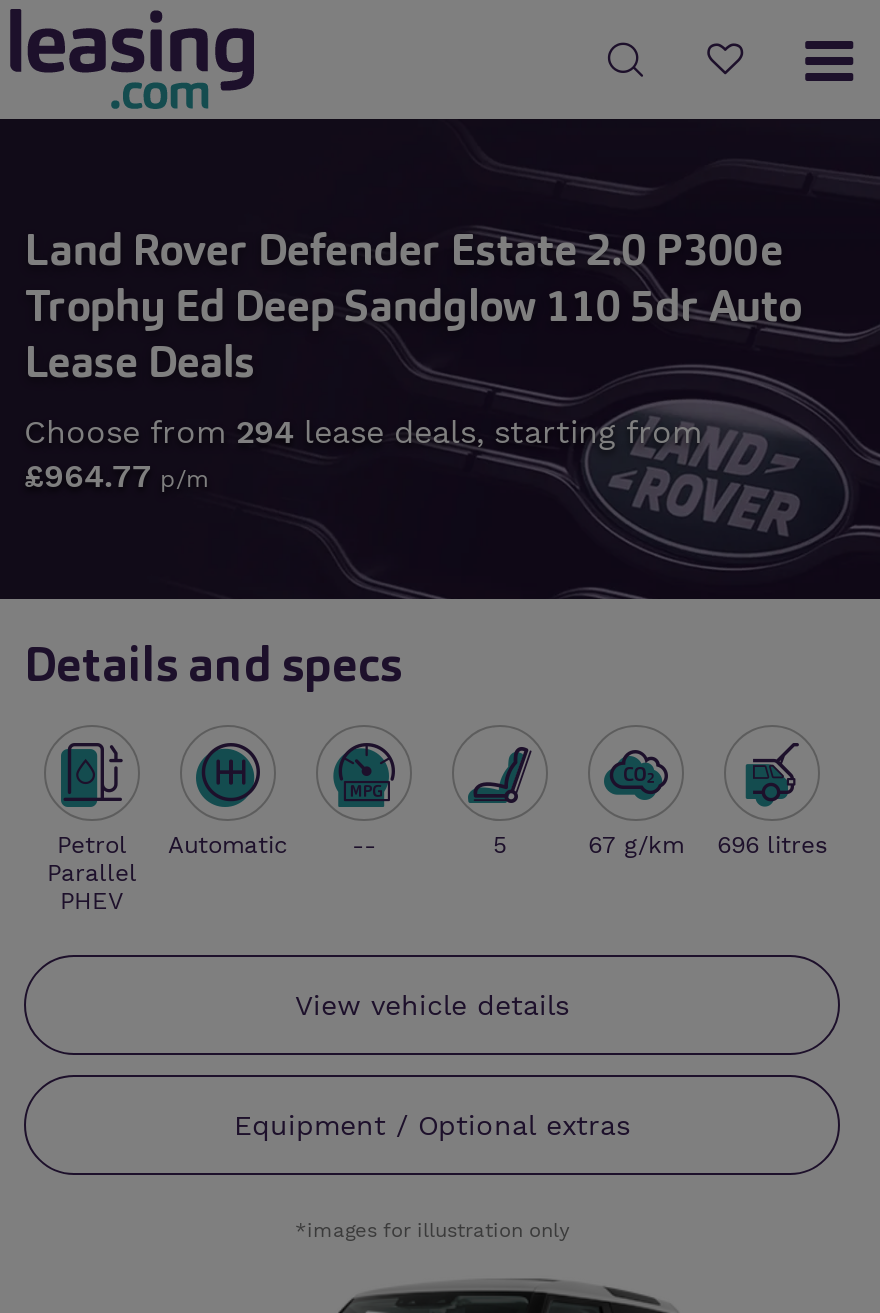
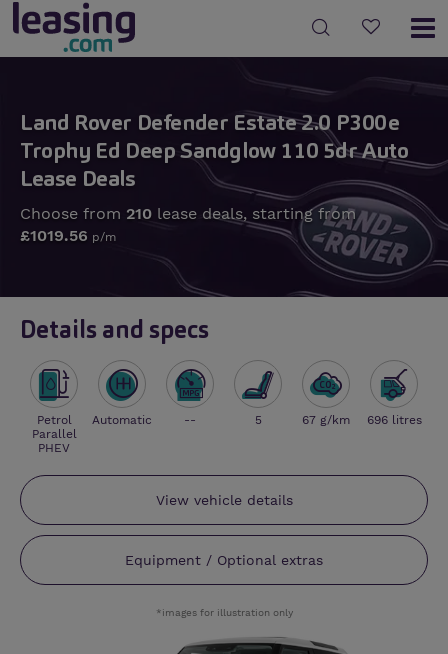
- Choose from 294 lease deals, starting from
+ Choose from 210 lease deals, starting from

- £964.77 p/m
+ £1019.56 p/m
